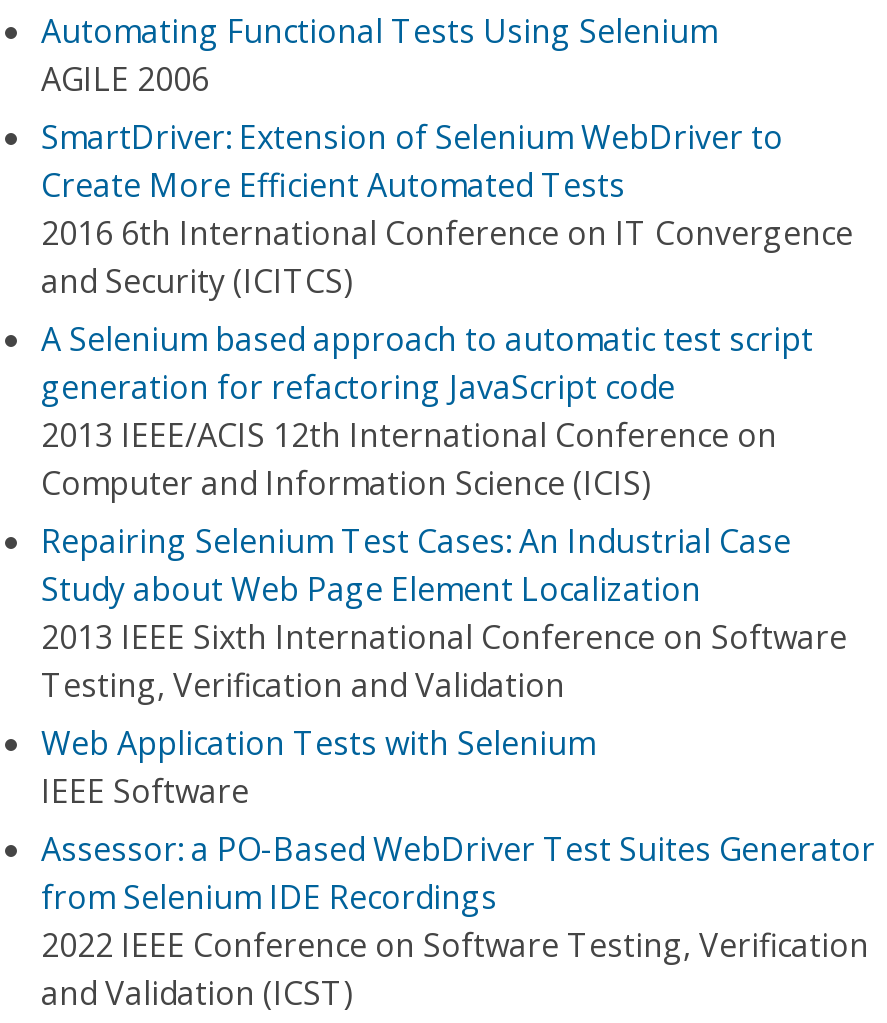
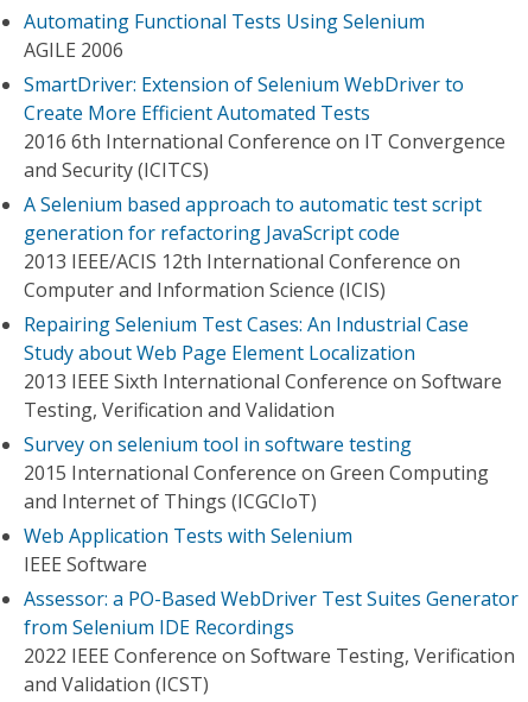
+ Survey on selenium tool in software testing
+ 2015 International Conference on Green Computing
+ and Internet of Things (ICGCIoT)
